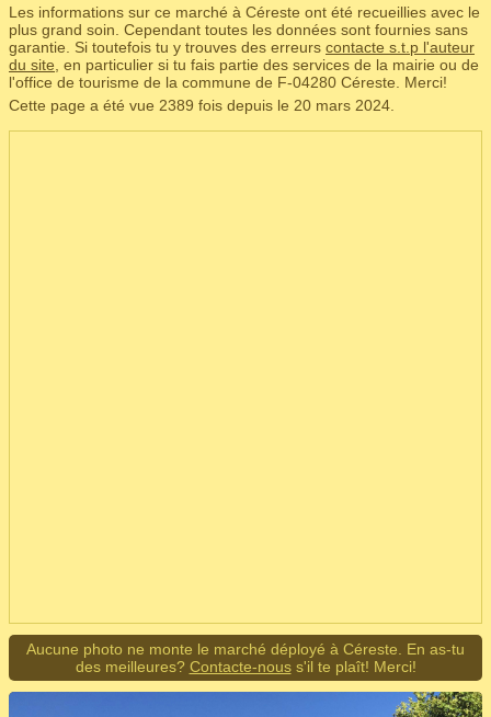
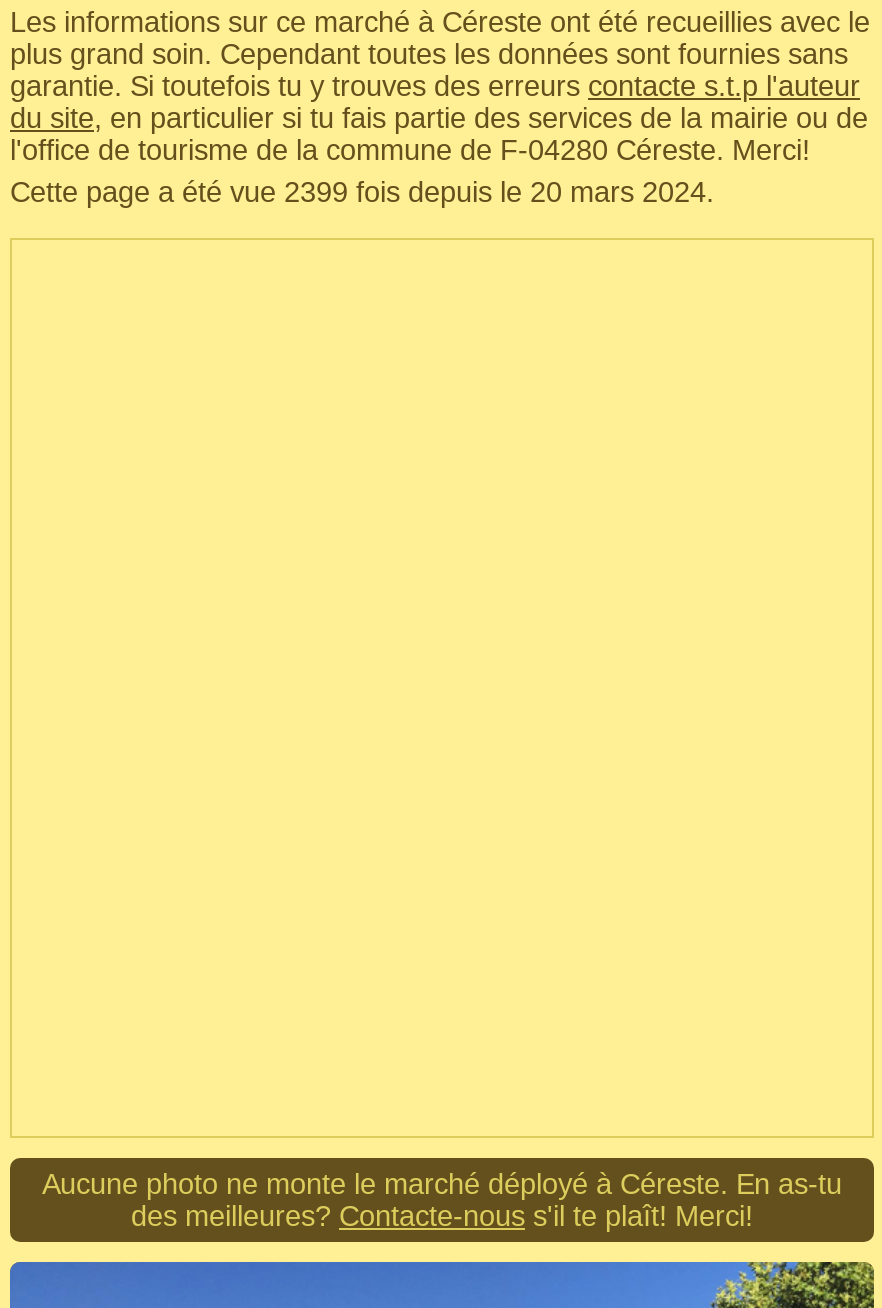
- Cette page a été vue 2389 fois depuis le 20 mars 2024.
+ Cette page a été vue 2399 fois depuis le 20 mars 2024.
